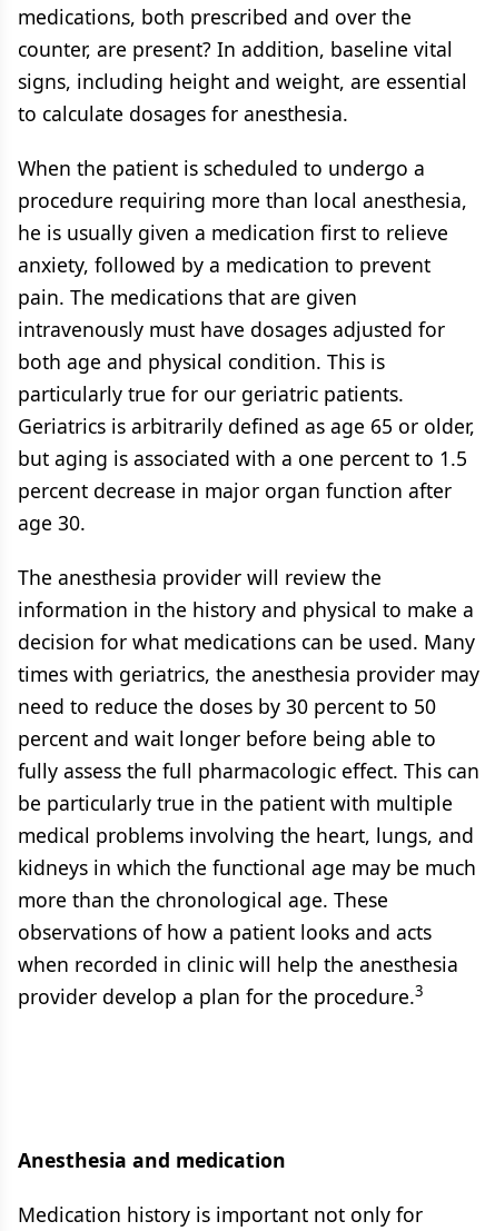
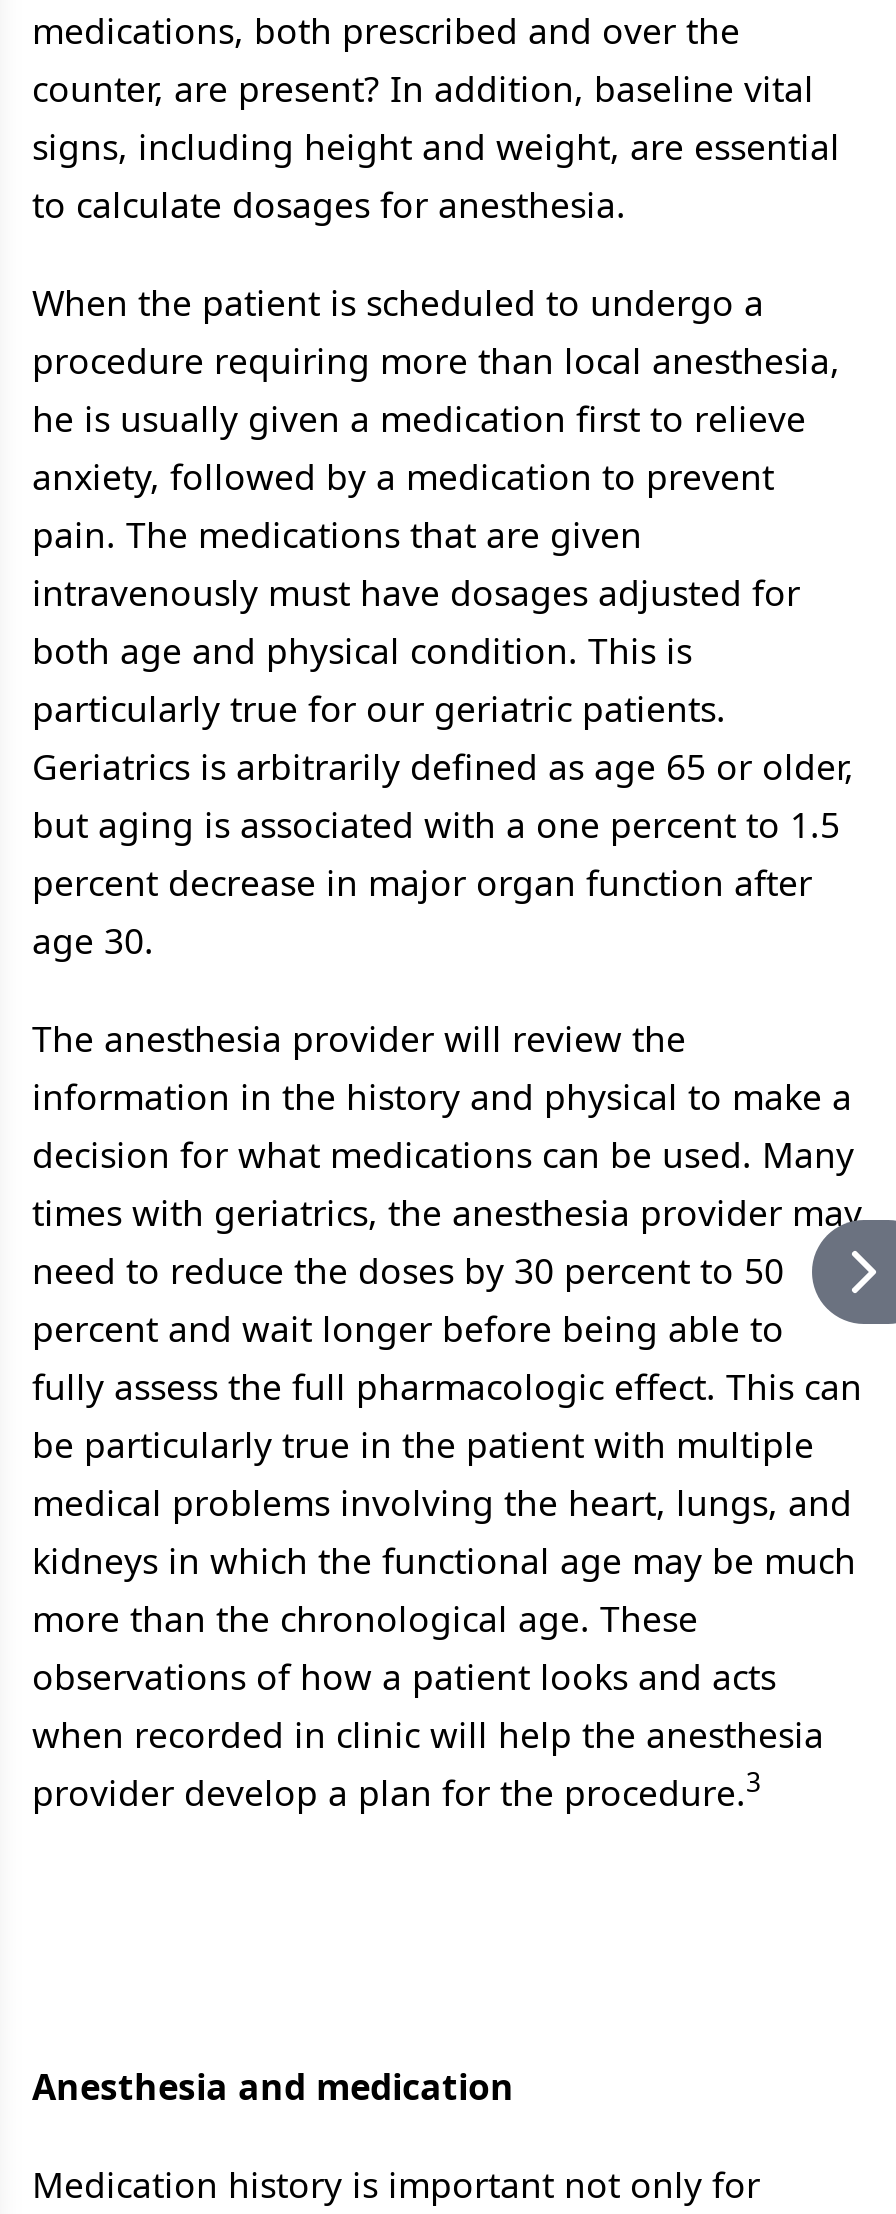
+ [image]
